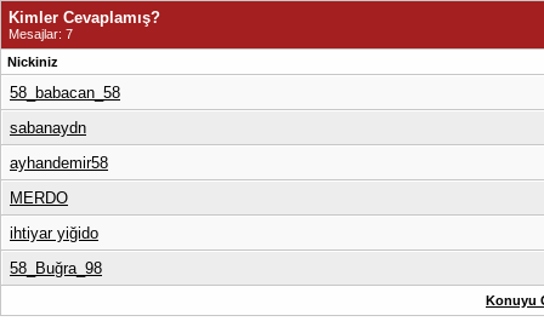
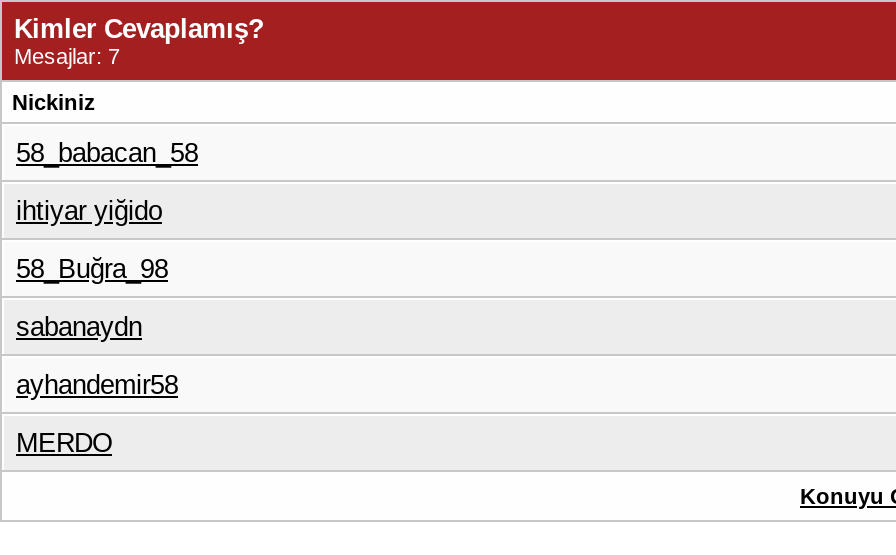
moved down: sabanaydn | ayhandemir58 | MERDO

moved up: ihtiyar yiğido | 58_Buğra_98
